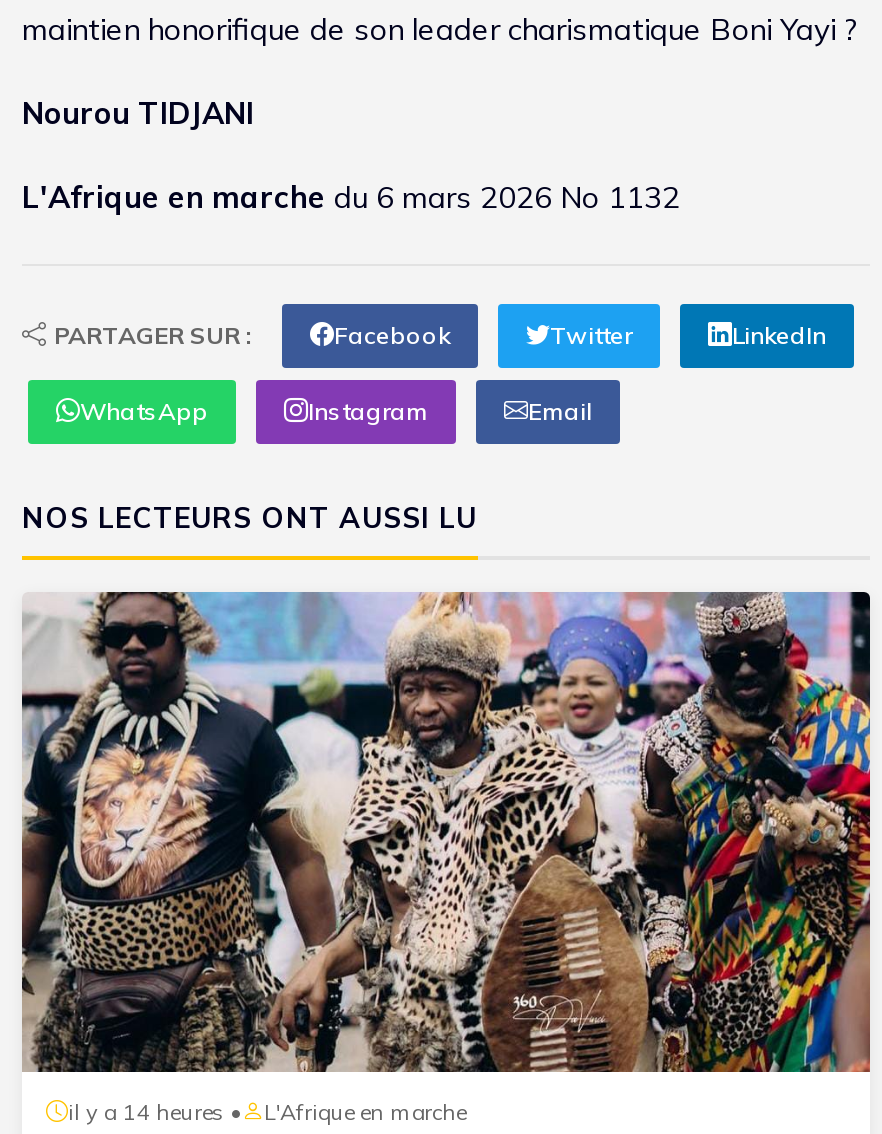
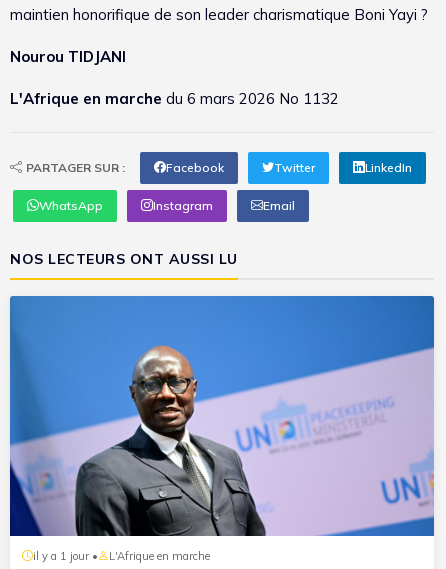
- [image]
- il y a 14 heures • L'Afrique en marche
+ [image]
+ il y a 1 jour • L'Afrique en marche
